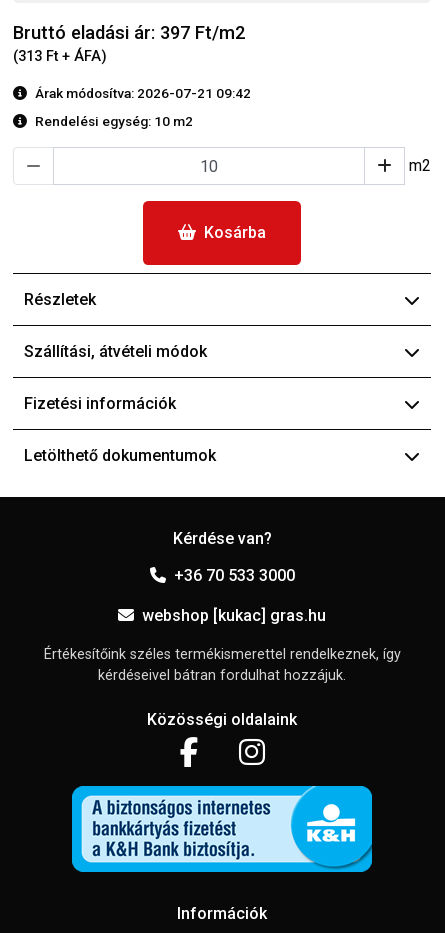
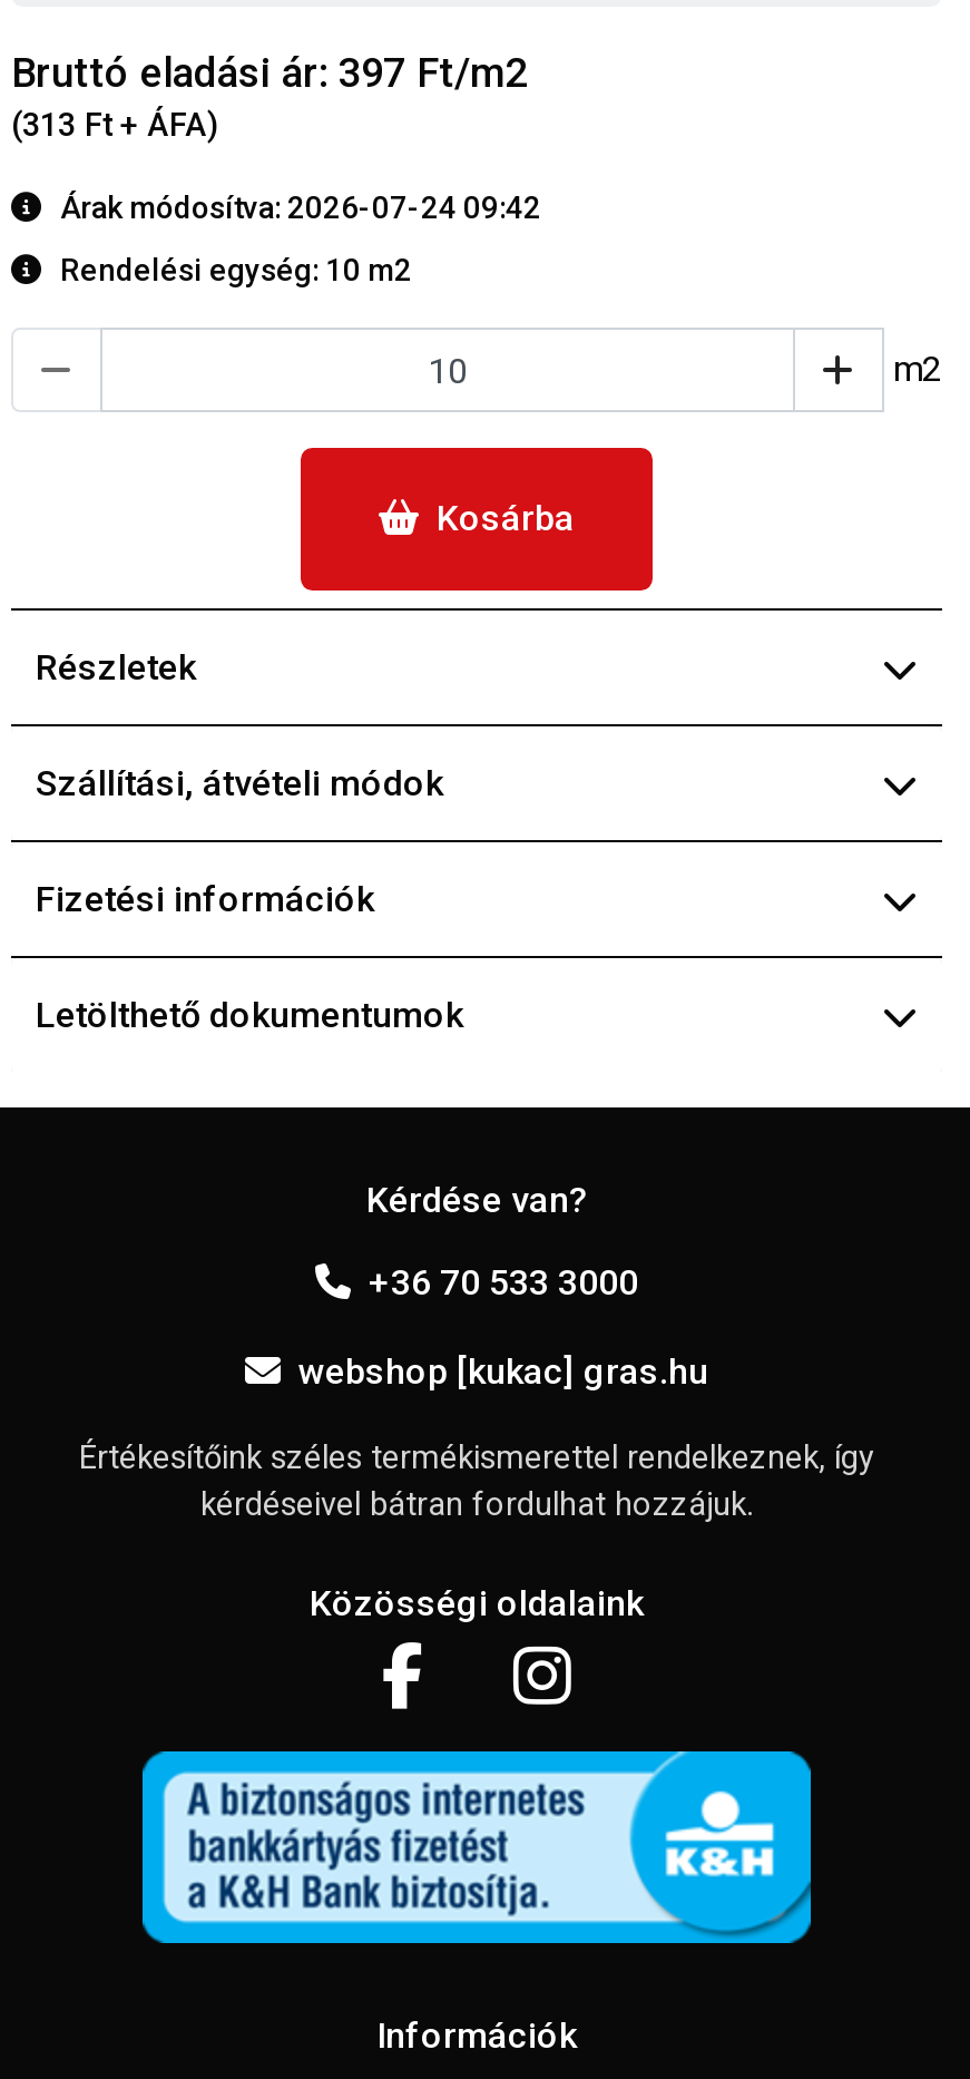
- Árak módosítva: 2026-07-21 09:42
+ Árak módosítva: 2026-07-24 09:42
